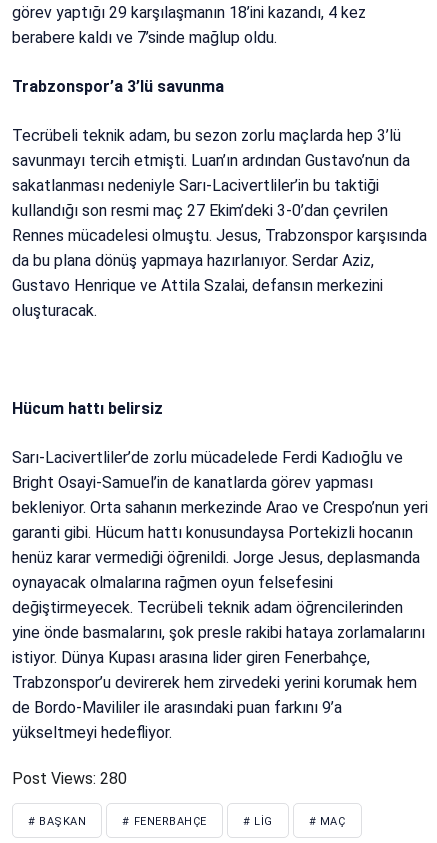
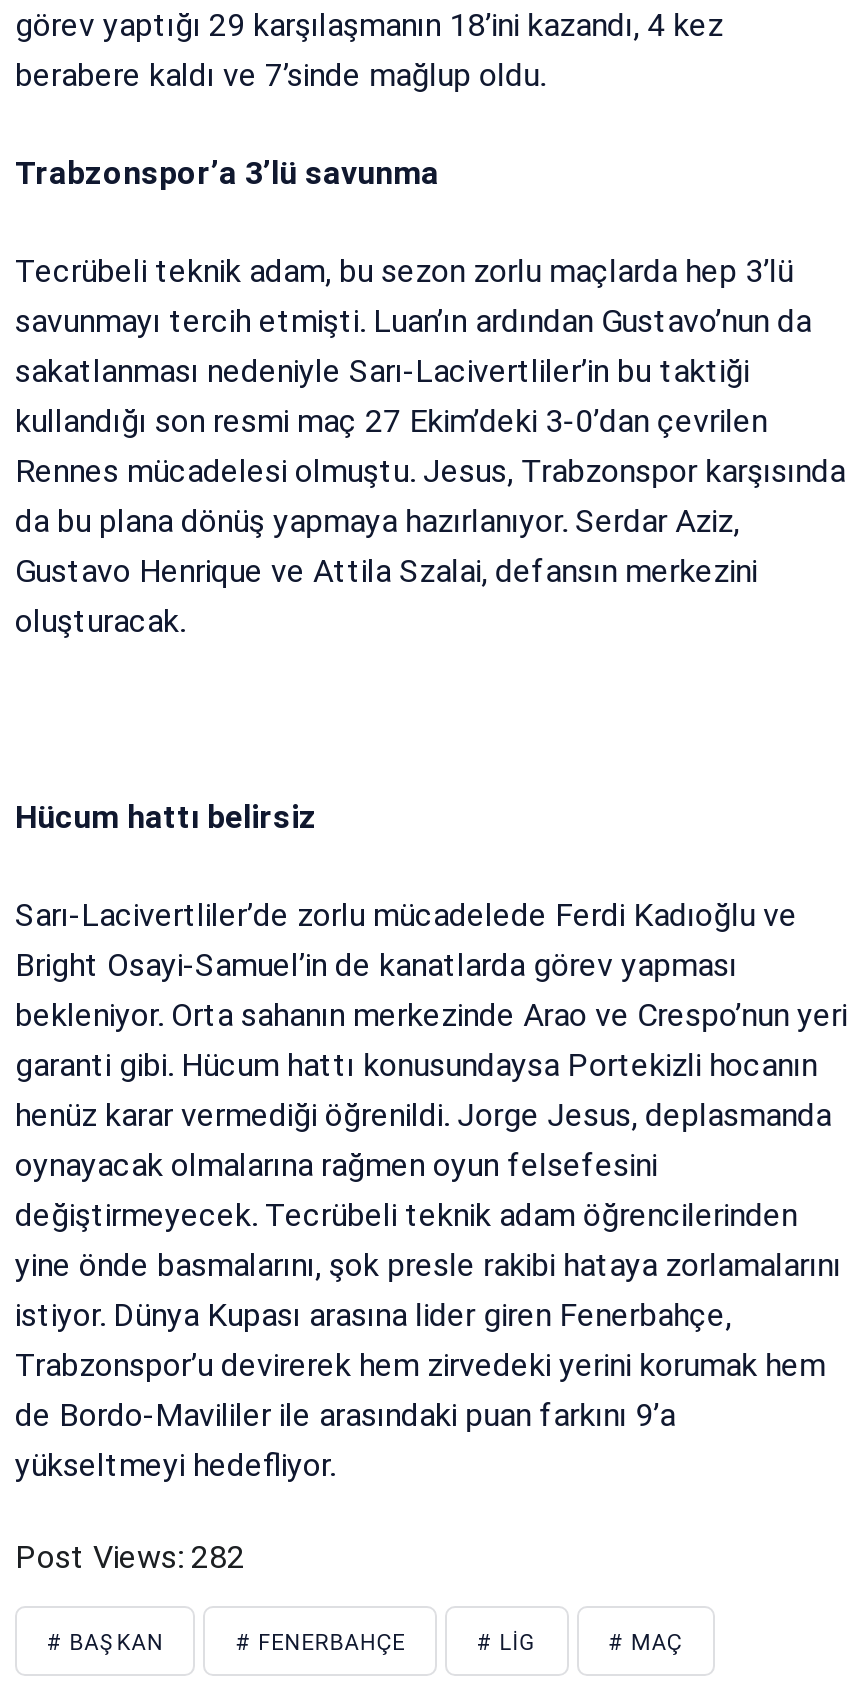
- Post Views: 280
+ Post Views: 282
